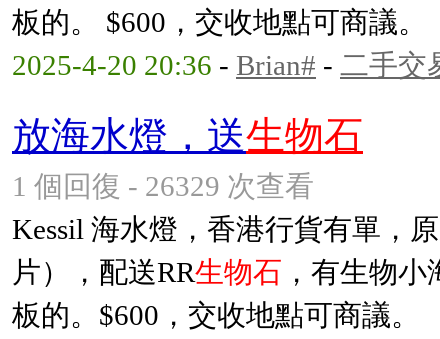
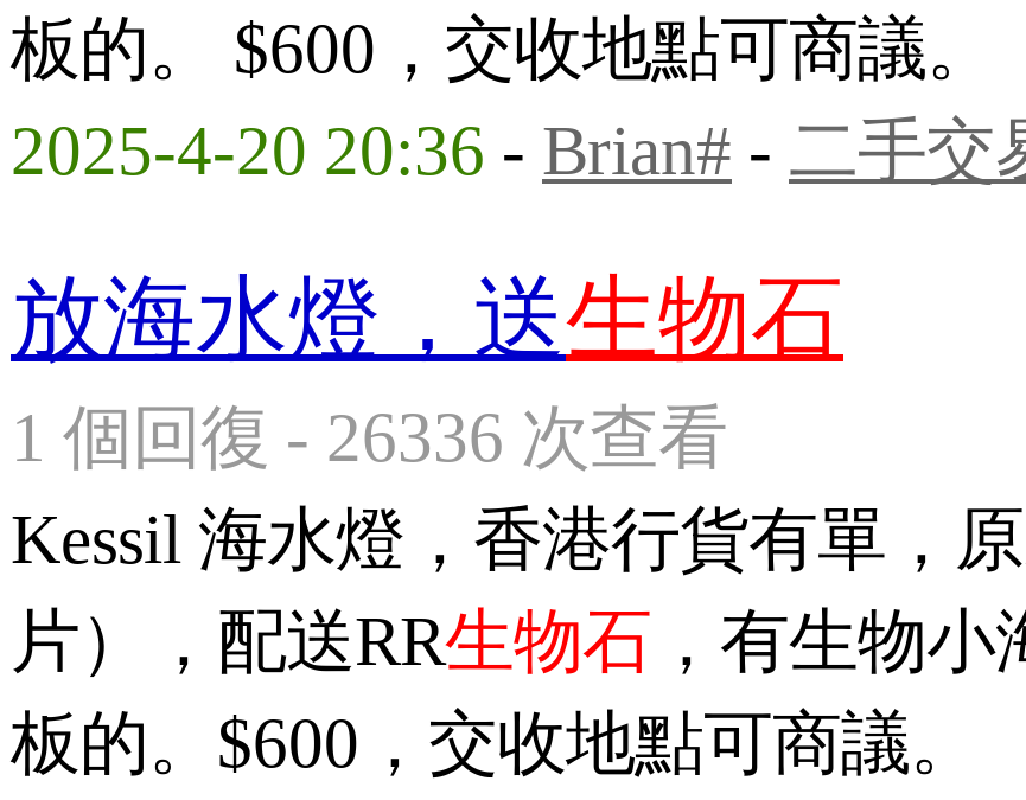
- 1 個回復 - 26329 次查看
+ 1 個回復 - 26336 次查看
